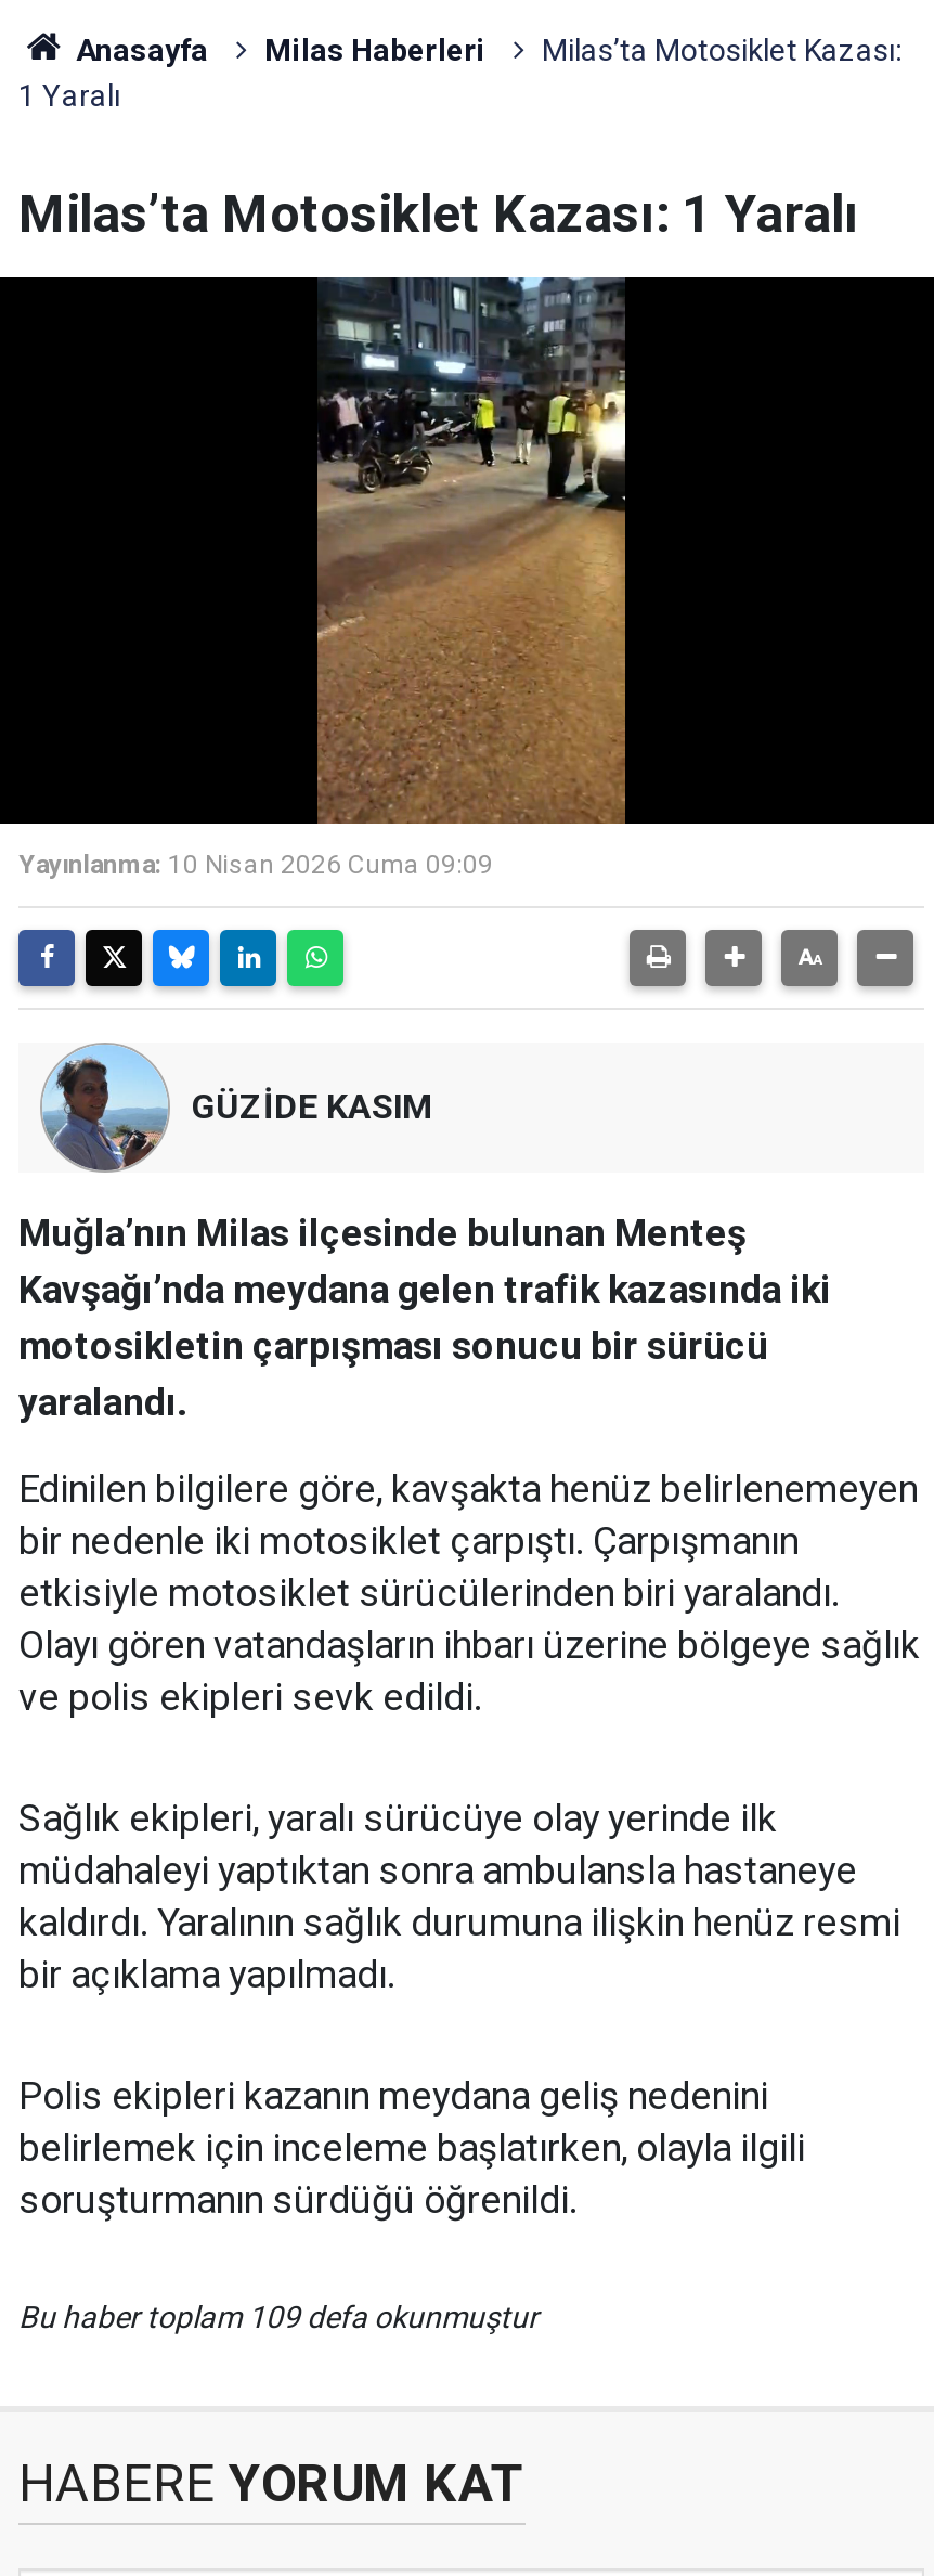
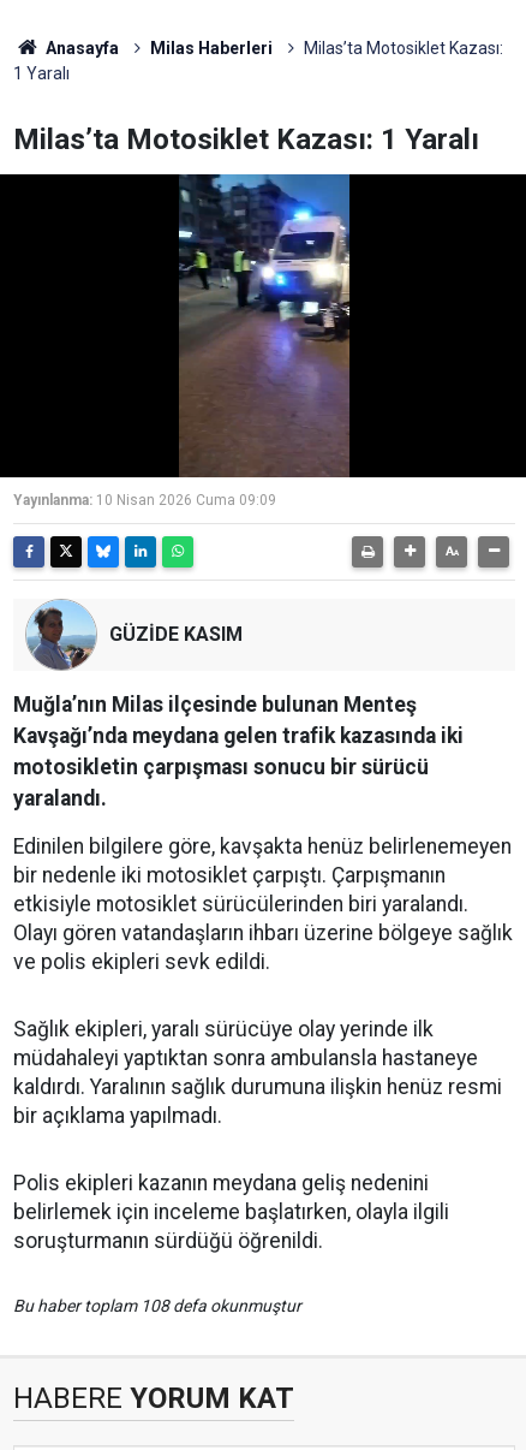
- [image]
+ [image]

- Bu haber toplam 109 defa okunmuştur
+ Bu haber toplam 108 defa okunmuştur
